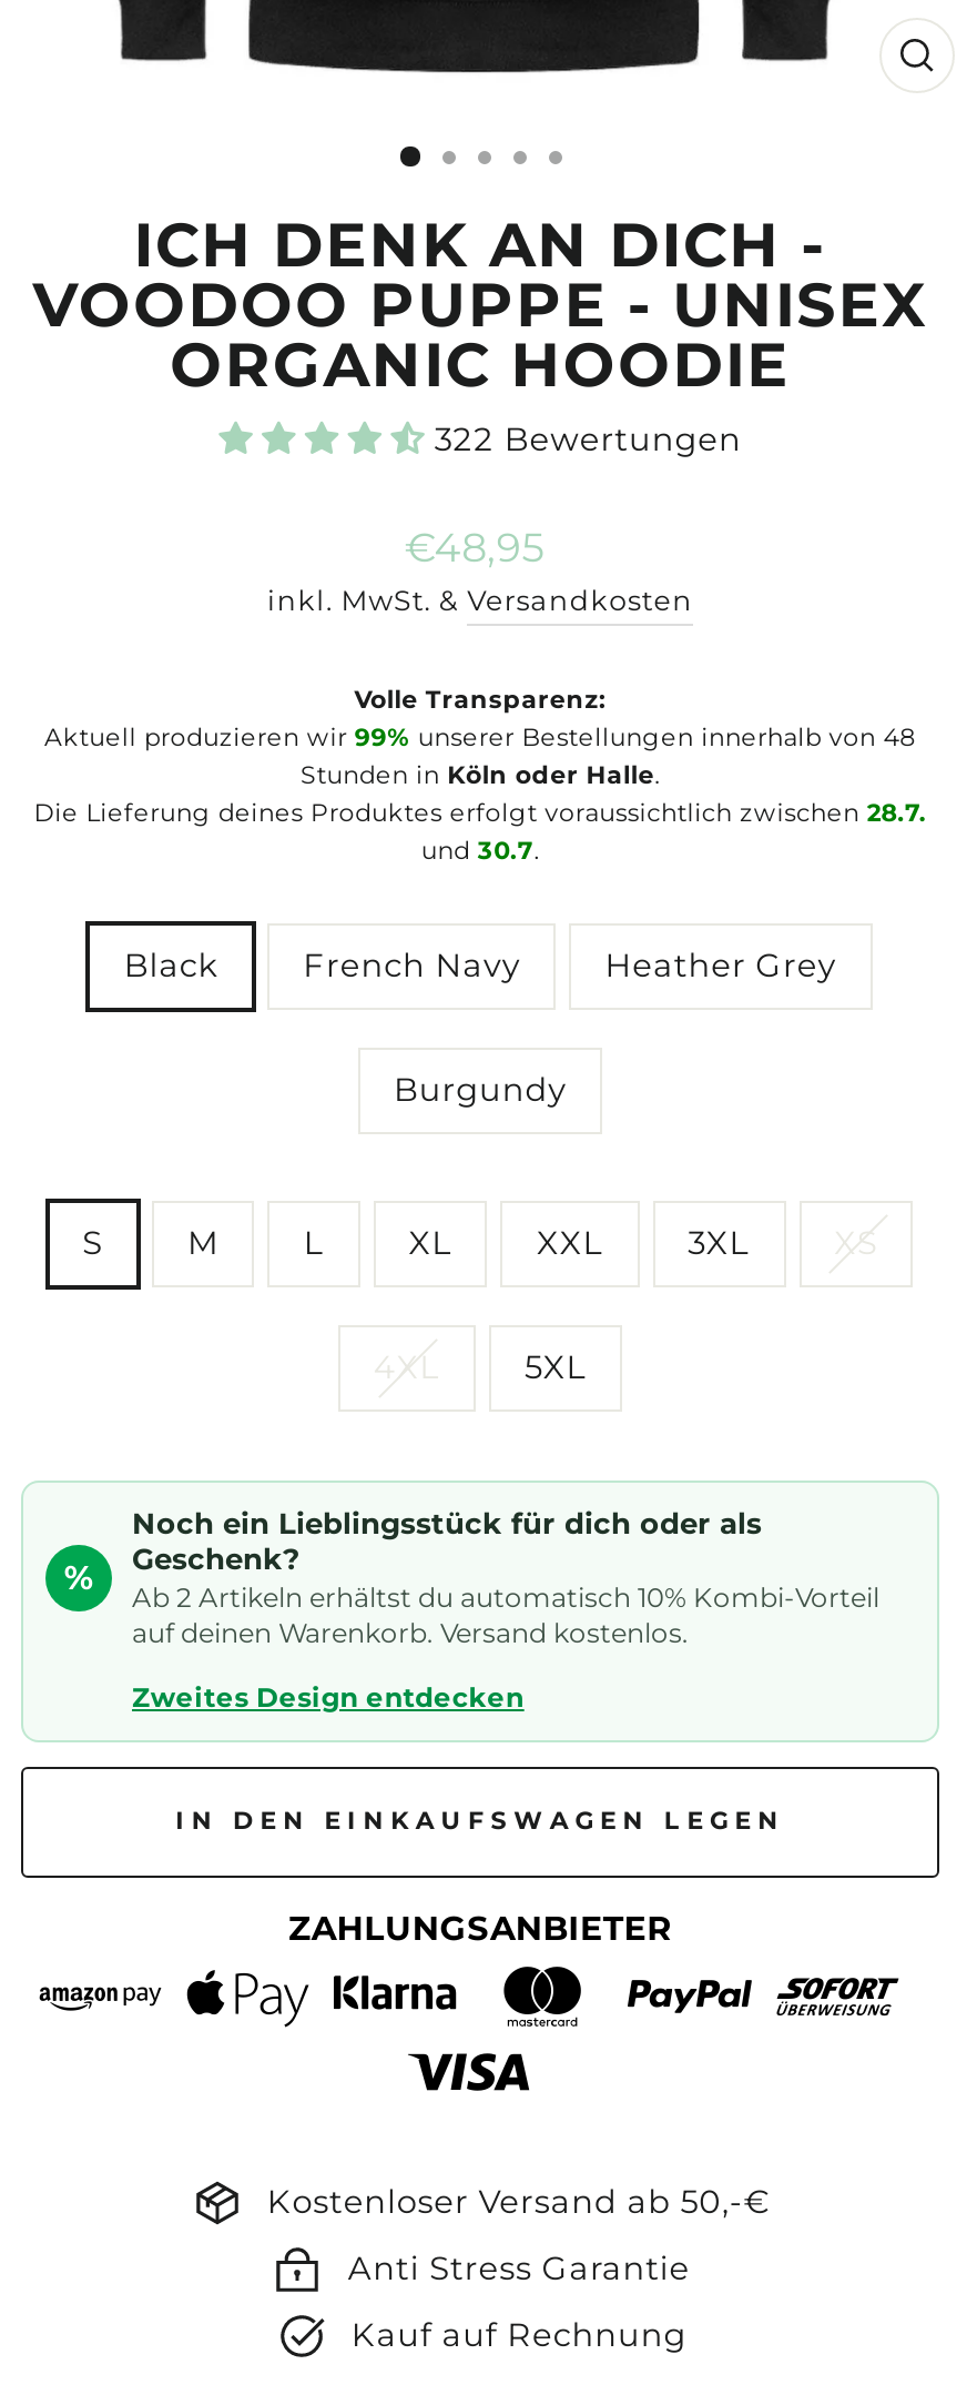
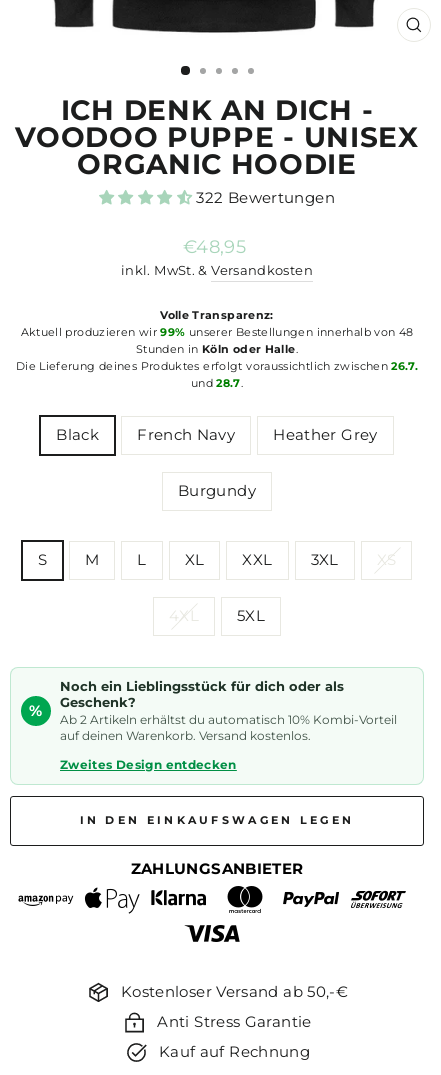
- Die Lieferung deines Produktes erfolgt voraussichtlich zwischen 28.7.
+ Die Lieferung deines Produktes erfolgt voraussichtlich zwischen 26.7.

- und 30.7.
+ und 28.7.
